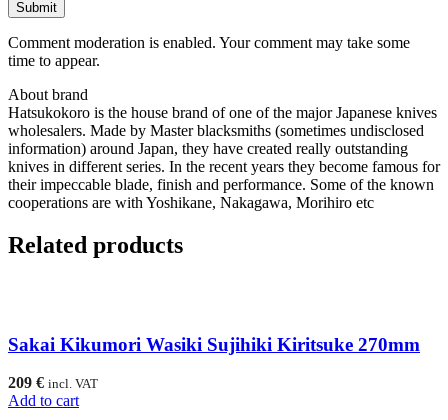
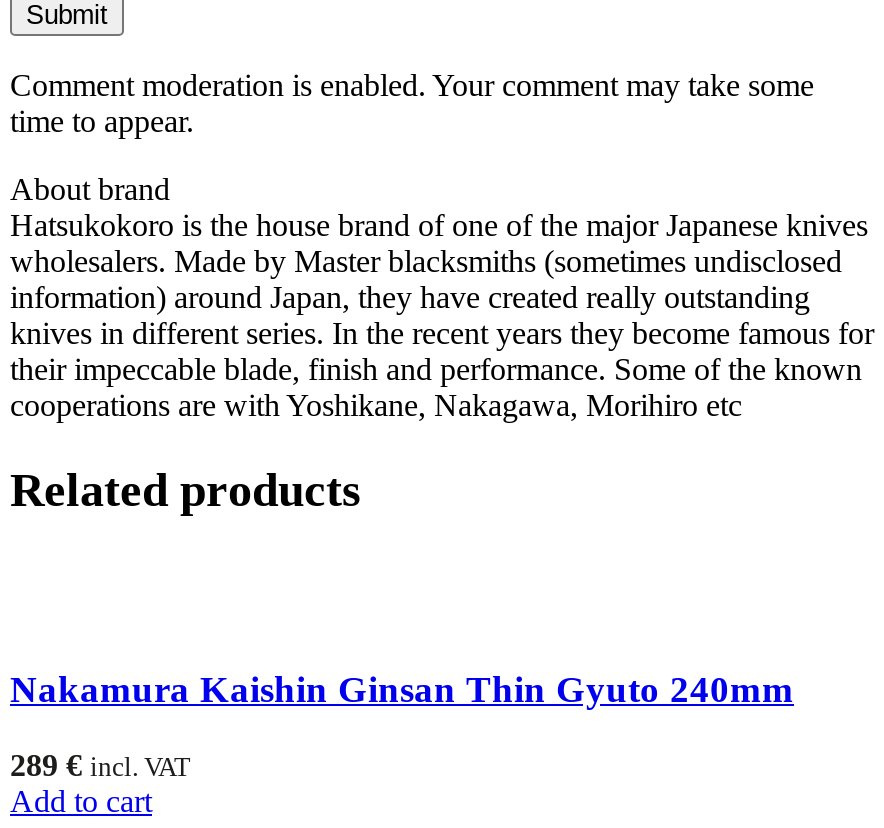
- Sakai Kikumori Wasiki Sujihiki Kiritsuke 270mm
+ Nakamura Kaishin Ginsan Thin Gyuto 240mm

- 209 € incl. VAT
+ 289 € incl. VAT
